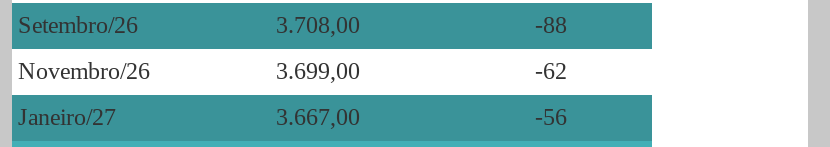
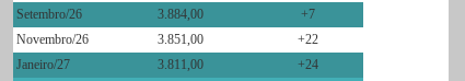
- 3.708,00
+ 3.884,00

- -88
+ +7

- 3.699,00
+ 3.851,00

- -62
+ +22

- 3.667,00
+ 3.811,00

- -56
+ +24
